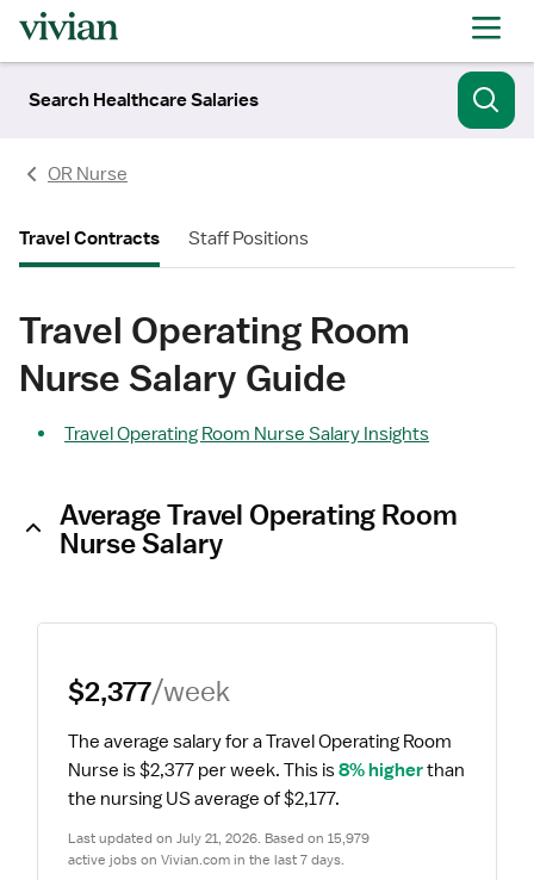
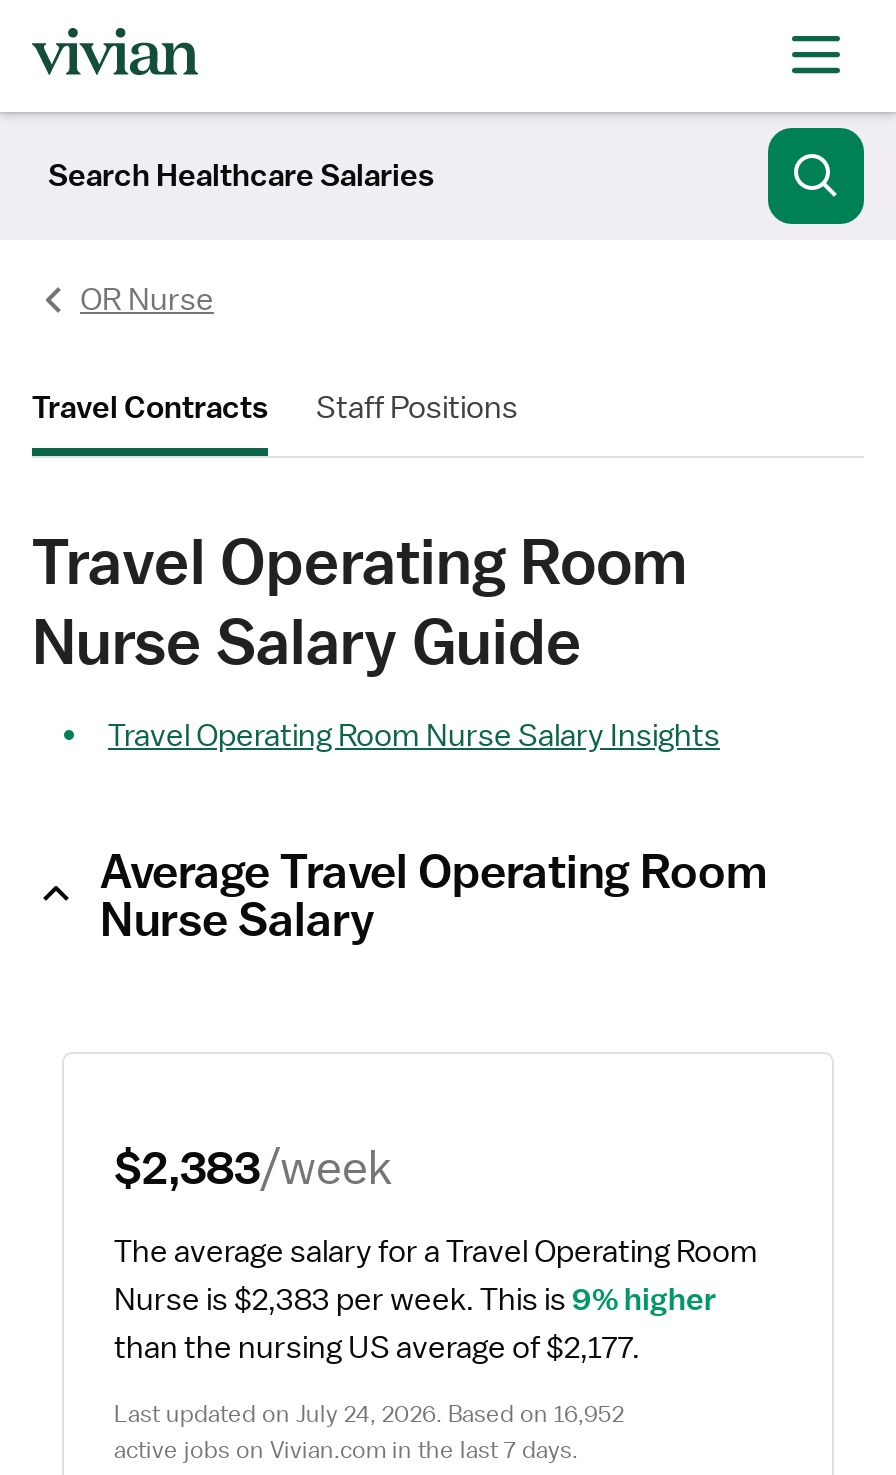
- $2,377/week
+ $2,383/week

- Nurse is $2,377 per week. This is 8% higherthan
- the nursing US average of $2,177.
+ Nurse is $2,383 per week. This is 9% higher
+ than the nursing US average of $2,177.

- Last updated on July 21, 2026. Based on 15,979
+ Last updated on July 24, 2026. Based on 16,952
